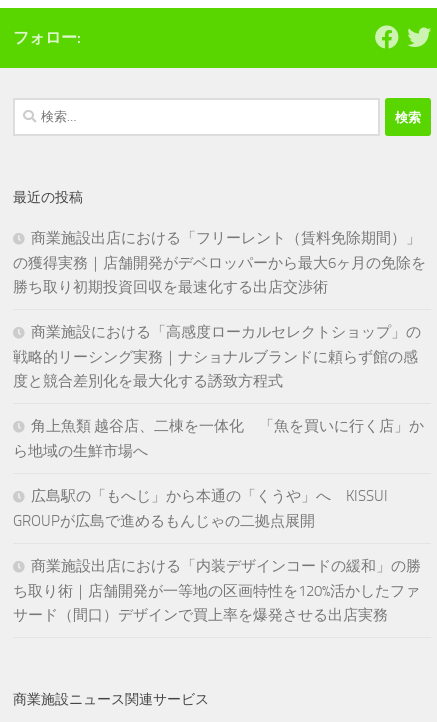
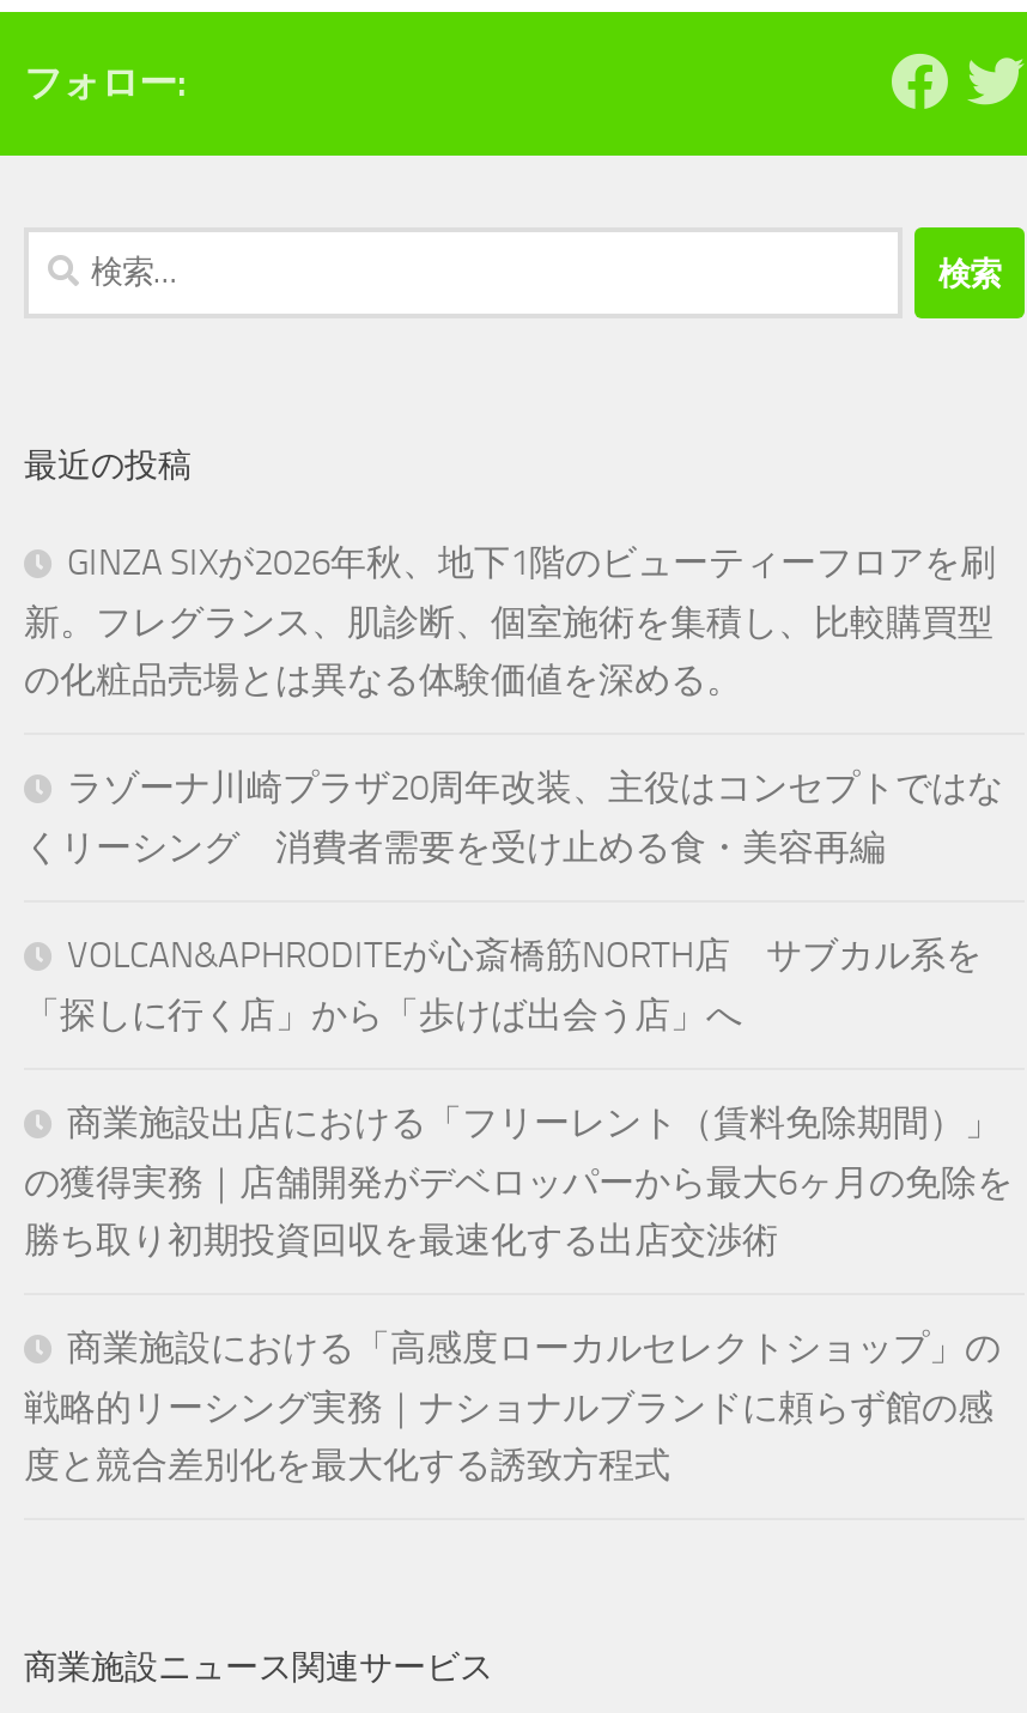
+ GINZA SIXが2026年秋、地下1階のビューティーフロアを刷
+ 新。フレグランス、肌診断、個室施術を集積し、比較購買型
+ の化粧品売場とは異なる体験価値を深める。
+ ラゾーナ川崎プラザ20周年改装、主役はコンセプトではな
+ くリーシング 消費者需要を受け止める食・美容再編
+ VOLCAN&APHRODITEが心斎橋筋NORTH店 サブカル系を
+ 「探しに行く店」から「歩けば出会う店」へ

moved down: 商業施設出店における「フリーレント（賃料免除期間）」 | の獲得実務｜店舗開発がデベロッパーから最大6ヶ月の免除を | 勝ち取り初期投資回収を最速化する出店交渉術 | 商業施設における「高感度ローカルセレクトショップ」の | 戦略的リーシング実務｜ナショナルブランドに頼らず館の感 | 度と競合差別化を最大化する誘致方程式

- 角上魚類 越谷店、二棟を一体化 「魚を買いに行く店」か
- ら地域の生鮮市場へ
- 広島駅の「もへじ」から本通の「くうや」へ KISSUI
- GROUPが広島で進めるもんじゃの二拠点展開
- 商業施設出店における「内装デザインコードの緩和」の勝
- ち取り術｜店舗開発が一等地の区画特性を120%活かしたファ
- サード（間口）デザインで買上率を爆発させる出店実務
